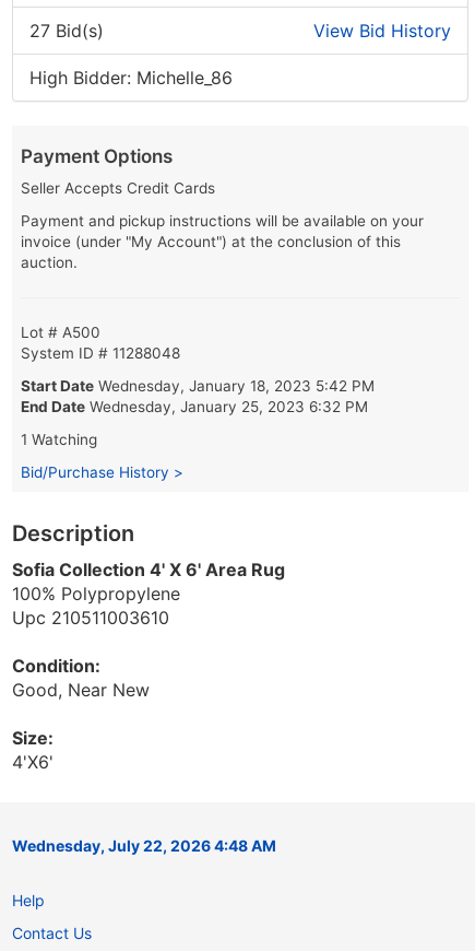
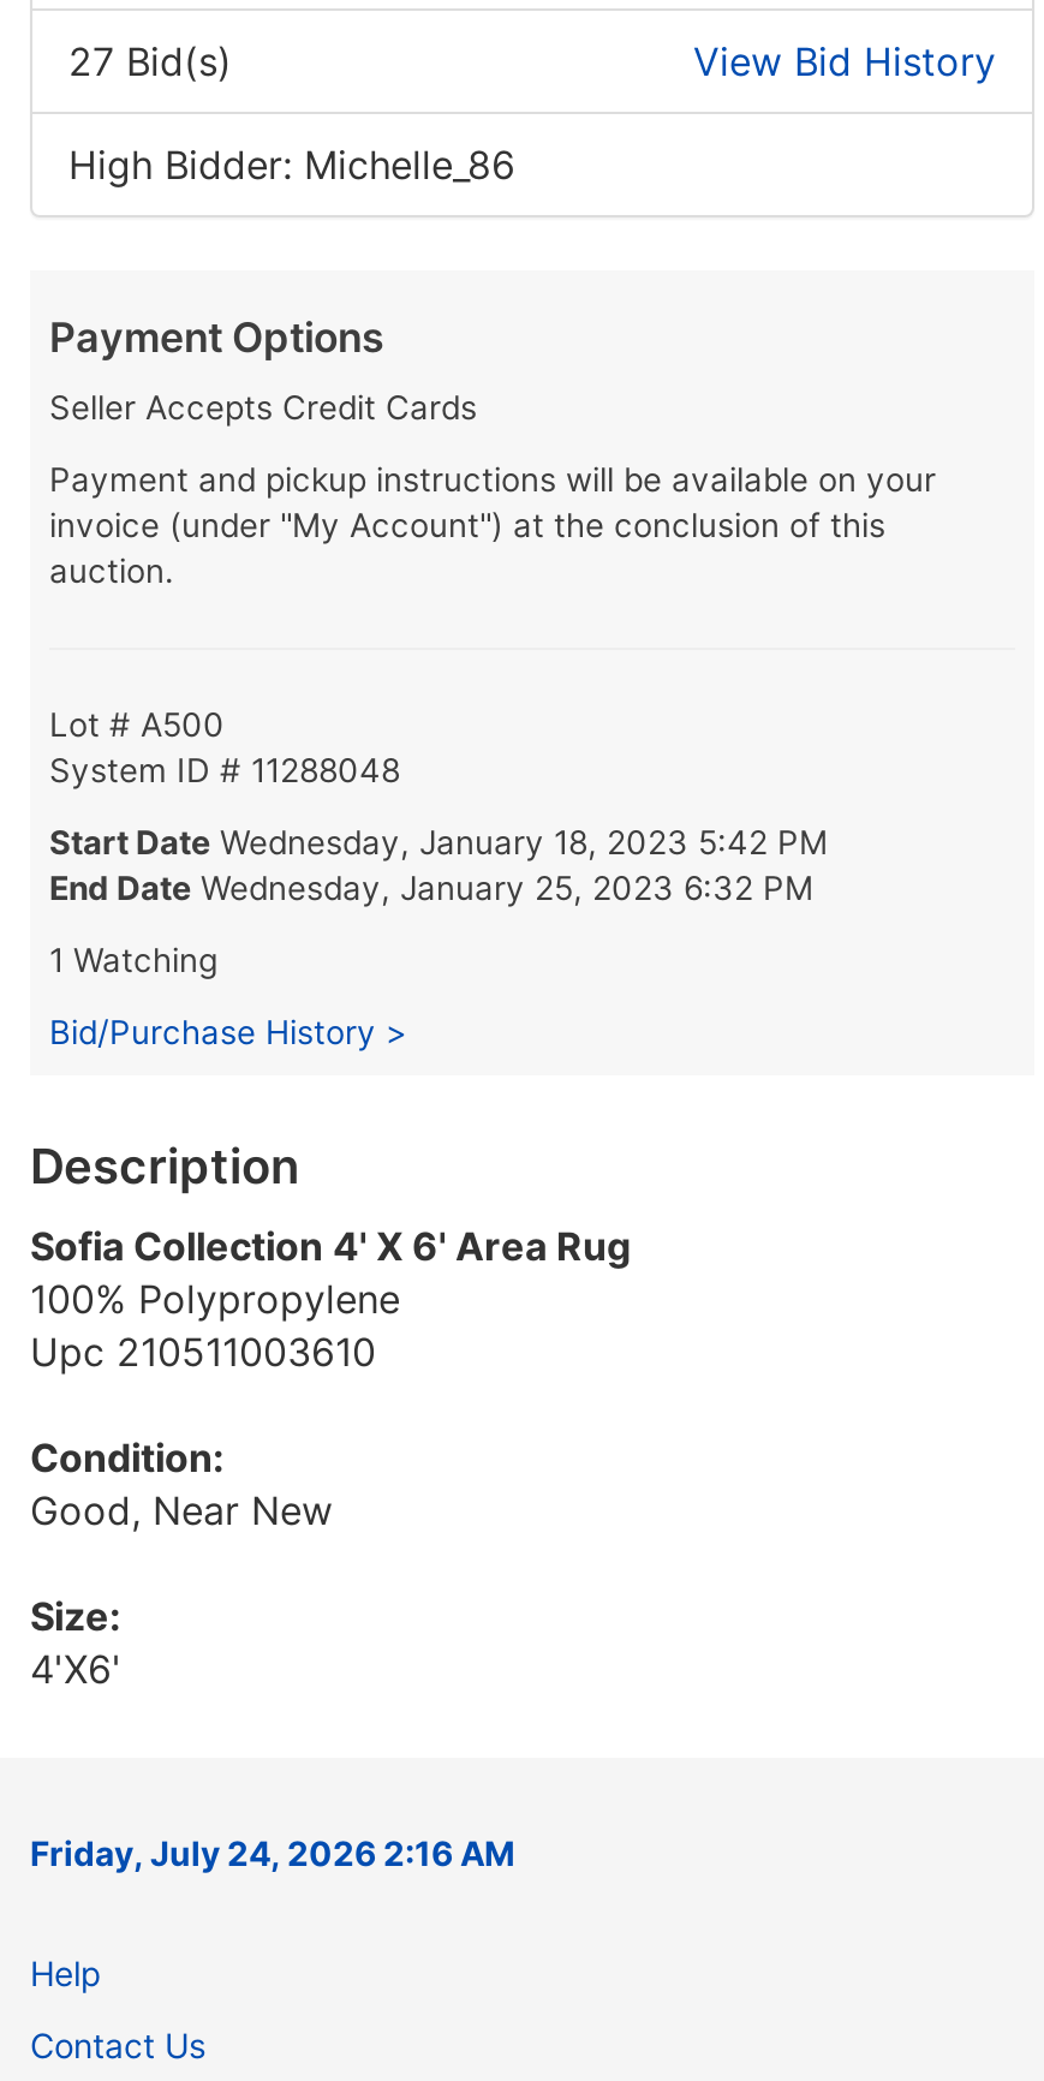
- Wednesday, July 22, 2026 4:48 AM
+ Friday, July 24, 2026 2:16 AM
